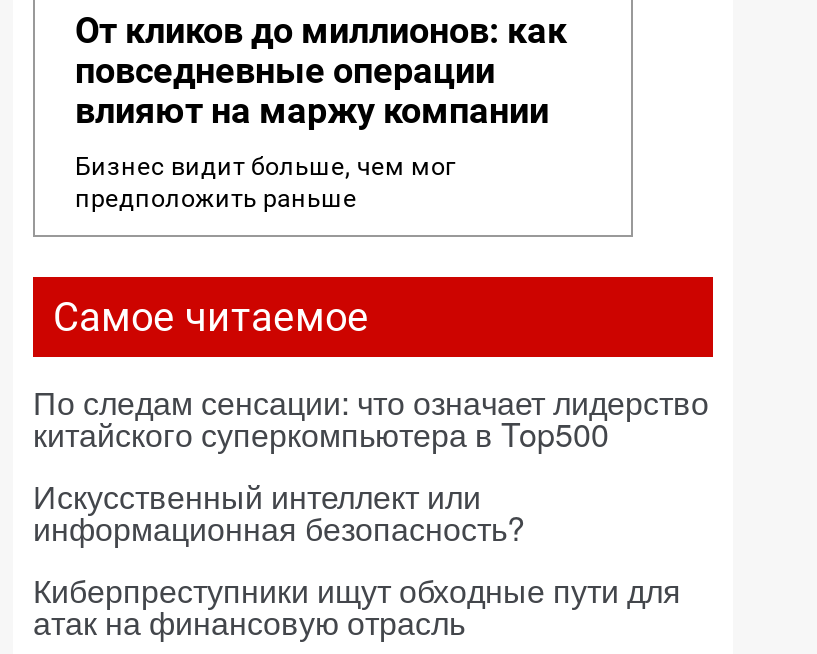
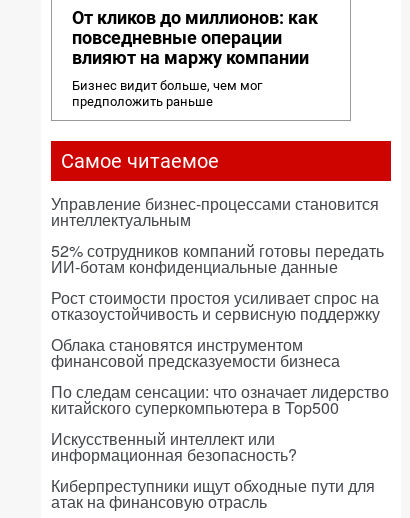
+ Управление бизнес-процессами становится
+ интеллектуальным
+ 52% сотрудников компаний готовы передать
+ ИИ-ботам конфиденциальные данные
+ Рост стоимости простоя усиливает спрос на
+ отказоустойчивость и сервисную поддержку
+ Облака становятся инструментом
+ финансовой предсказуемости бизнеса
